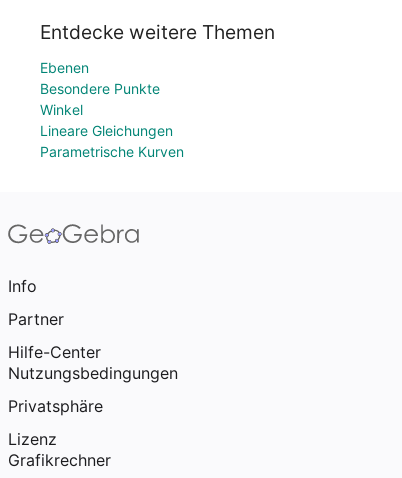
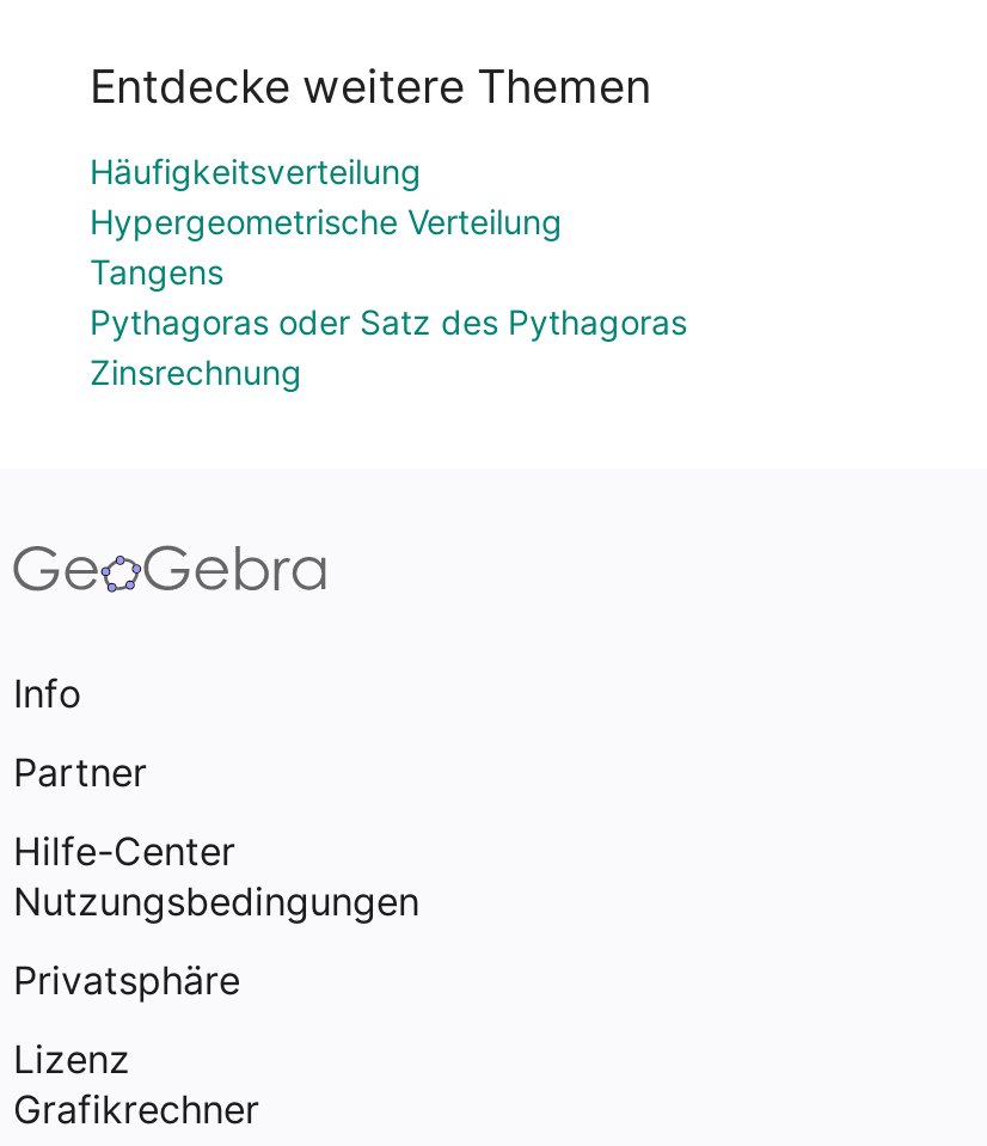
- Ebenen
- Besondere Punkte
- Winkel
- Lineare Gleichungen
- Parametrische Kurven
+ Häufigkeitsverteilung
+ Hypergeometrische Verteilung
+ Tangens
+ Pythagoras oder Satz des Pythagoras
+ Zinsrechnung
